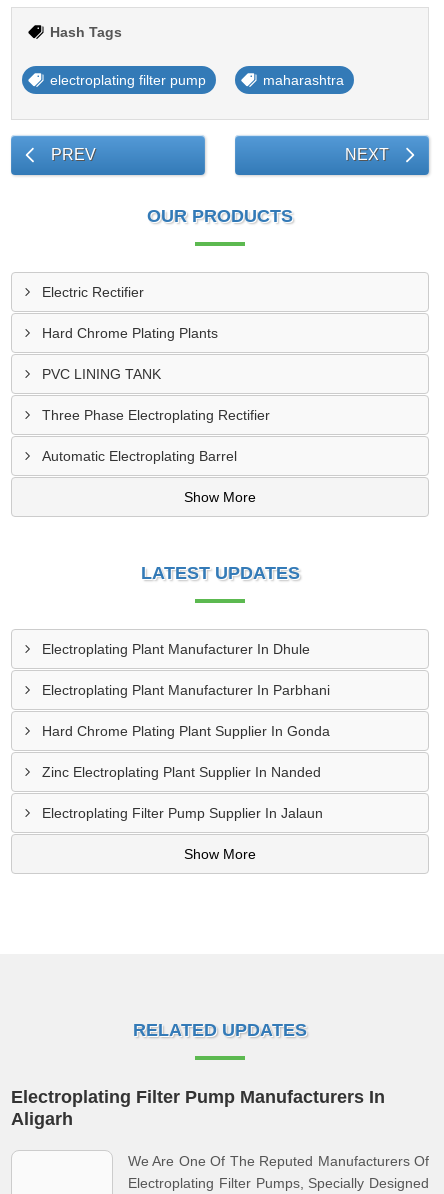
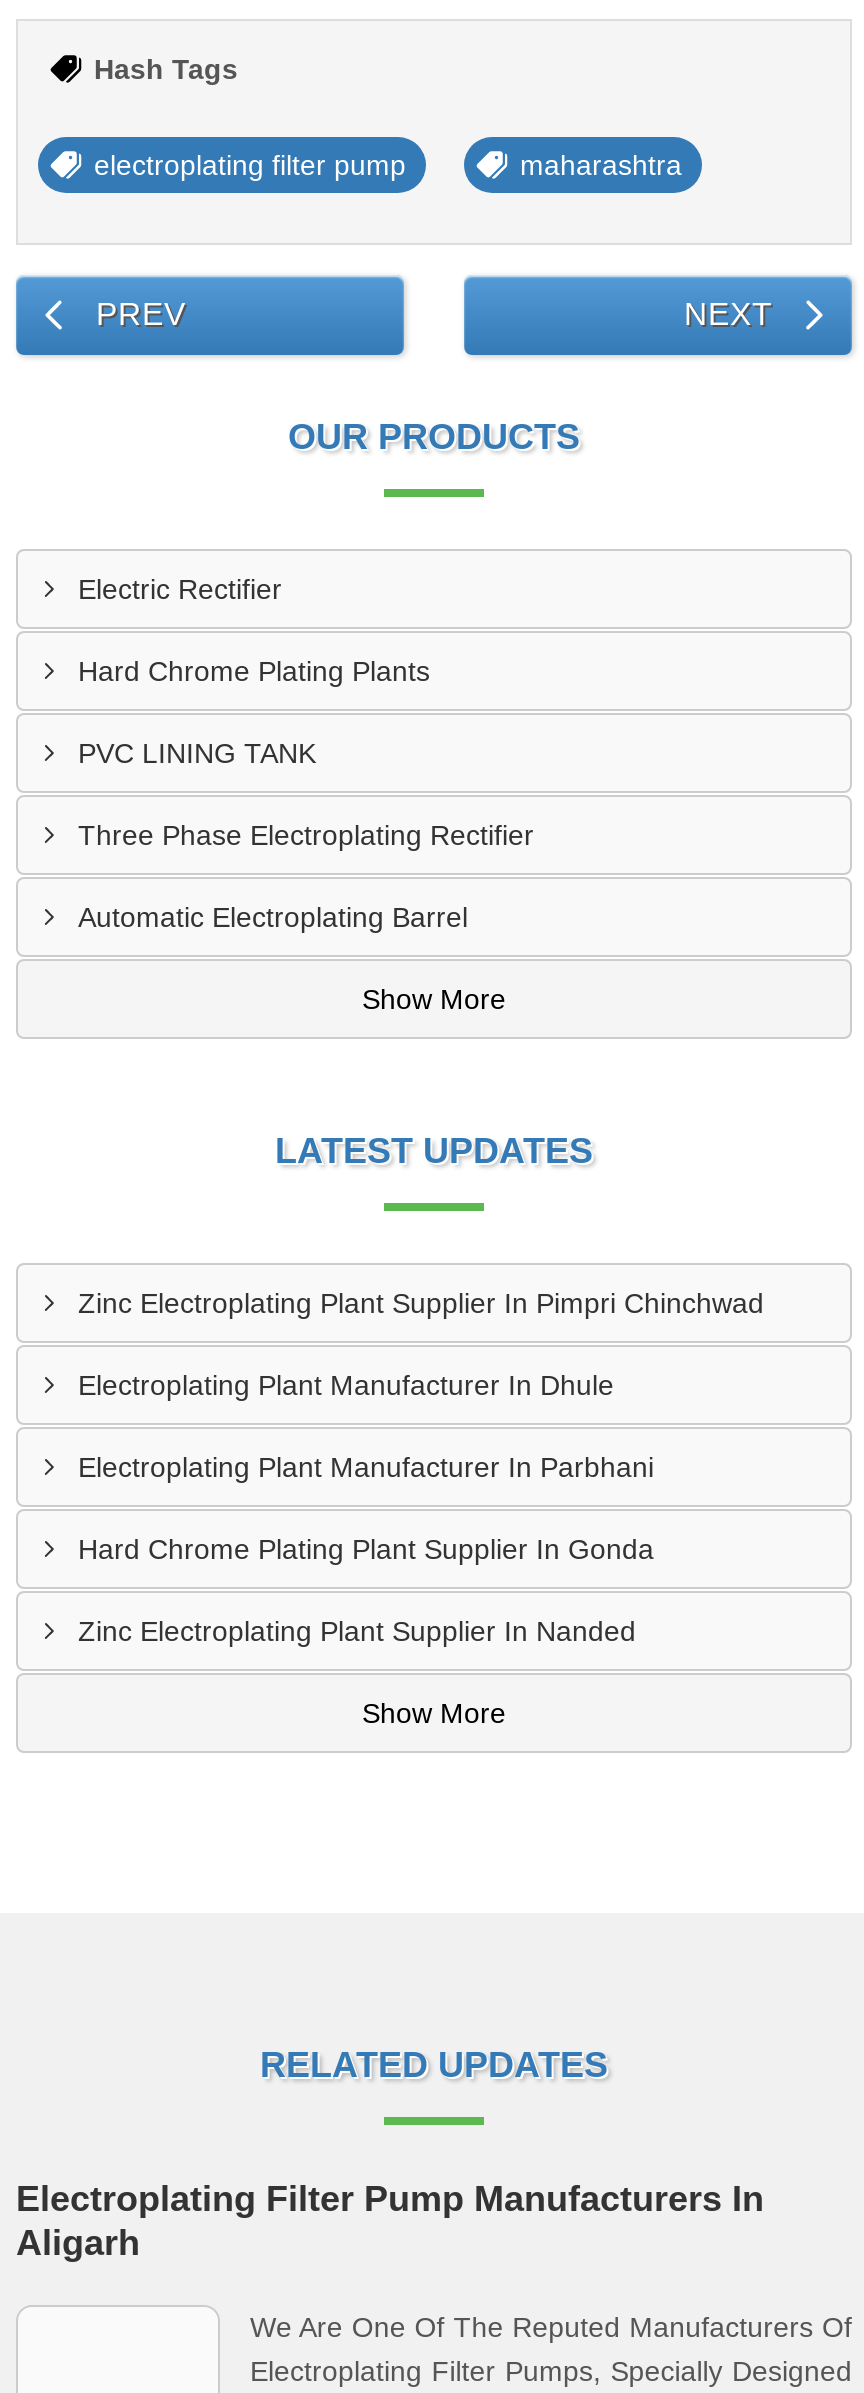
+ Zinc Electroplating Plant Supplier In Pimpri Chinchwad

moved down: Electroplating Plant Manufacturer In Dhule | Electroplating Plant Manufacturer In Parbhani | Hard Chrome Plating Plant Supplier In Gonda | Zinc Electroplating Plant Supplier In Nanded

- Electroplating Filter Pump Supplier In Jalaun
